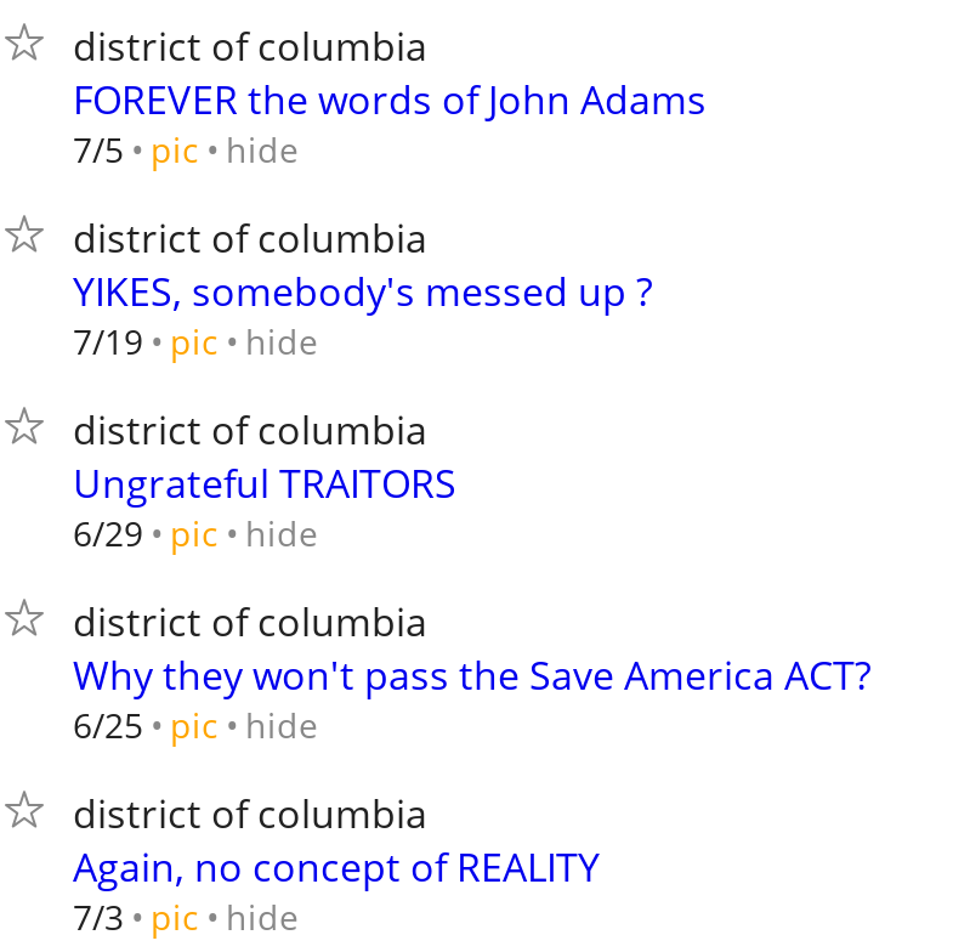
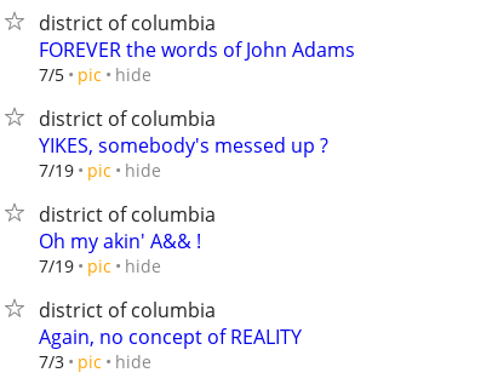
- Ungrateful TRAITORS
- 6/29 pic hide
- district of columbia
- Why they won't pass the Save America ACT?
- 6/25 pic hide
+ Oh my akin' A&& !
+ 7/19 pic hide
